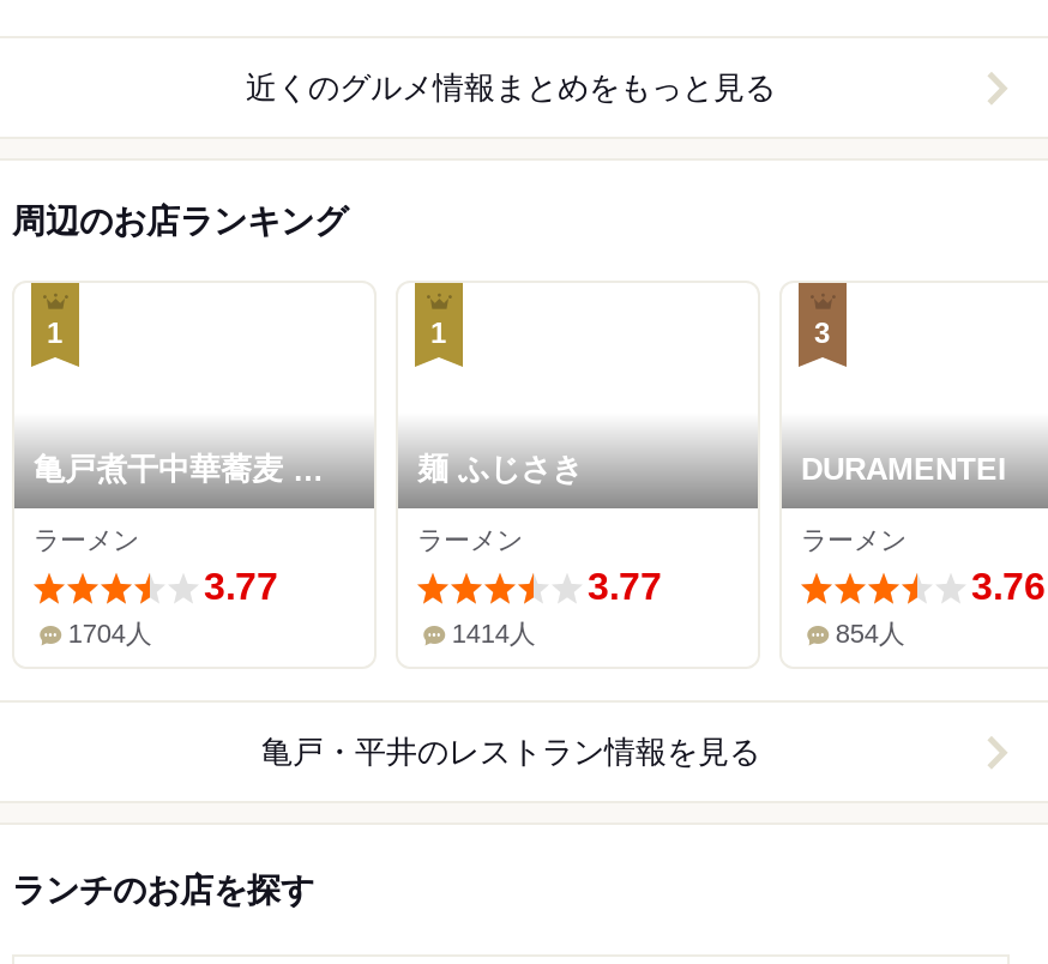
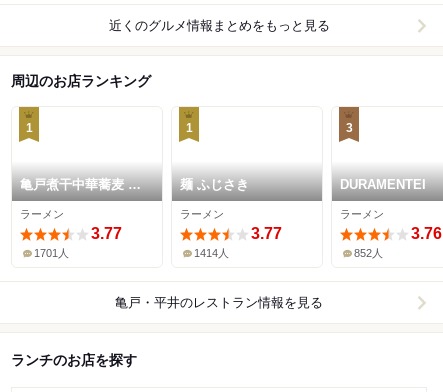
- 1704人
+ 1701人

- 854人
+ 852人
